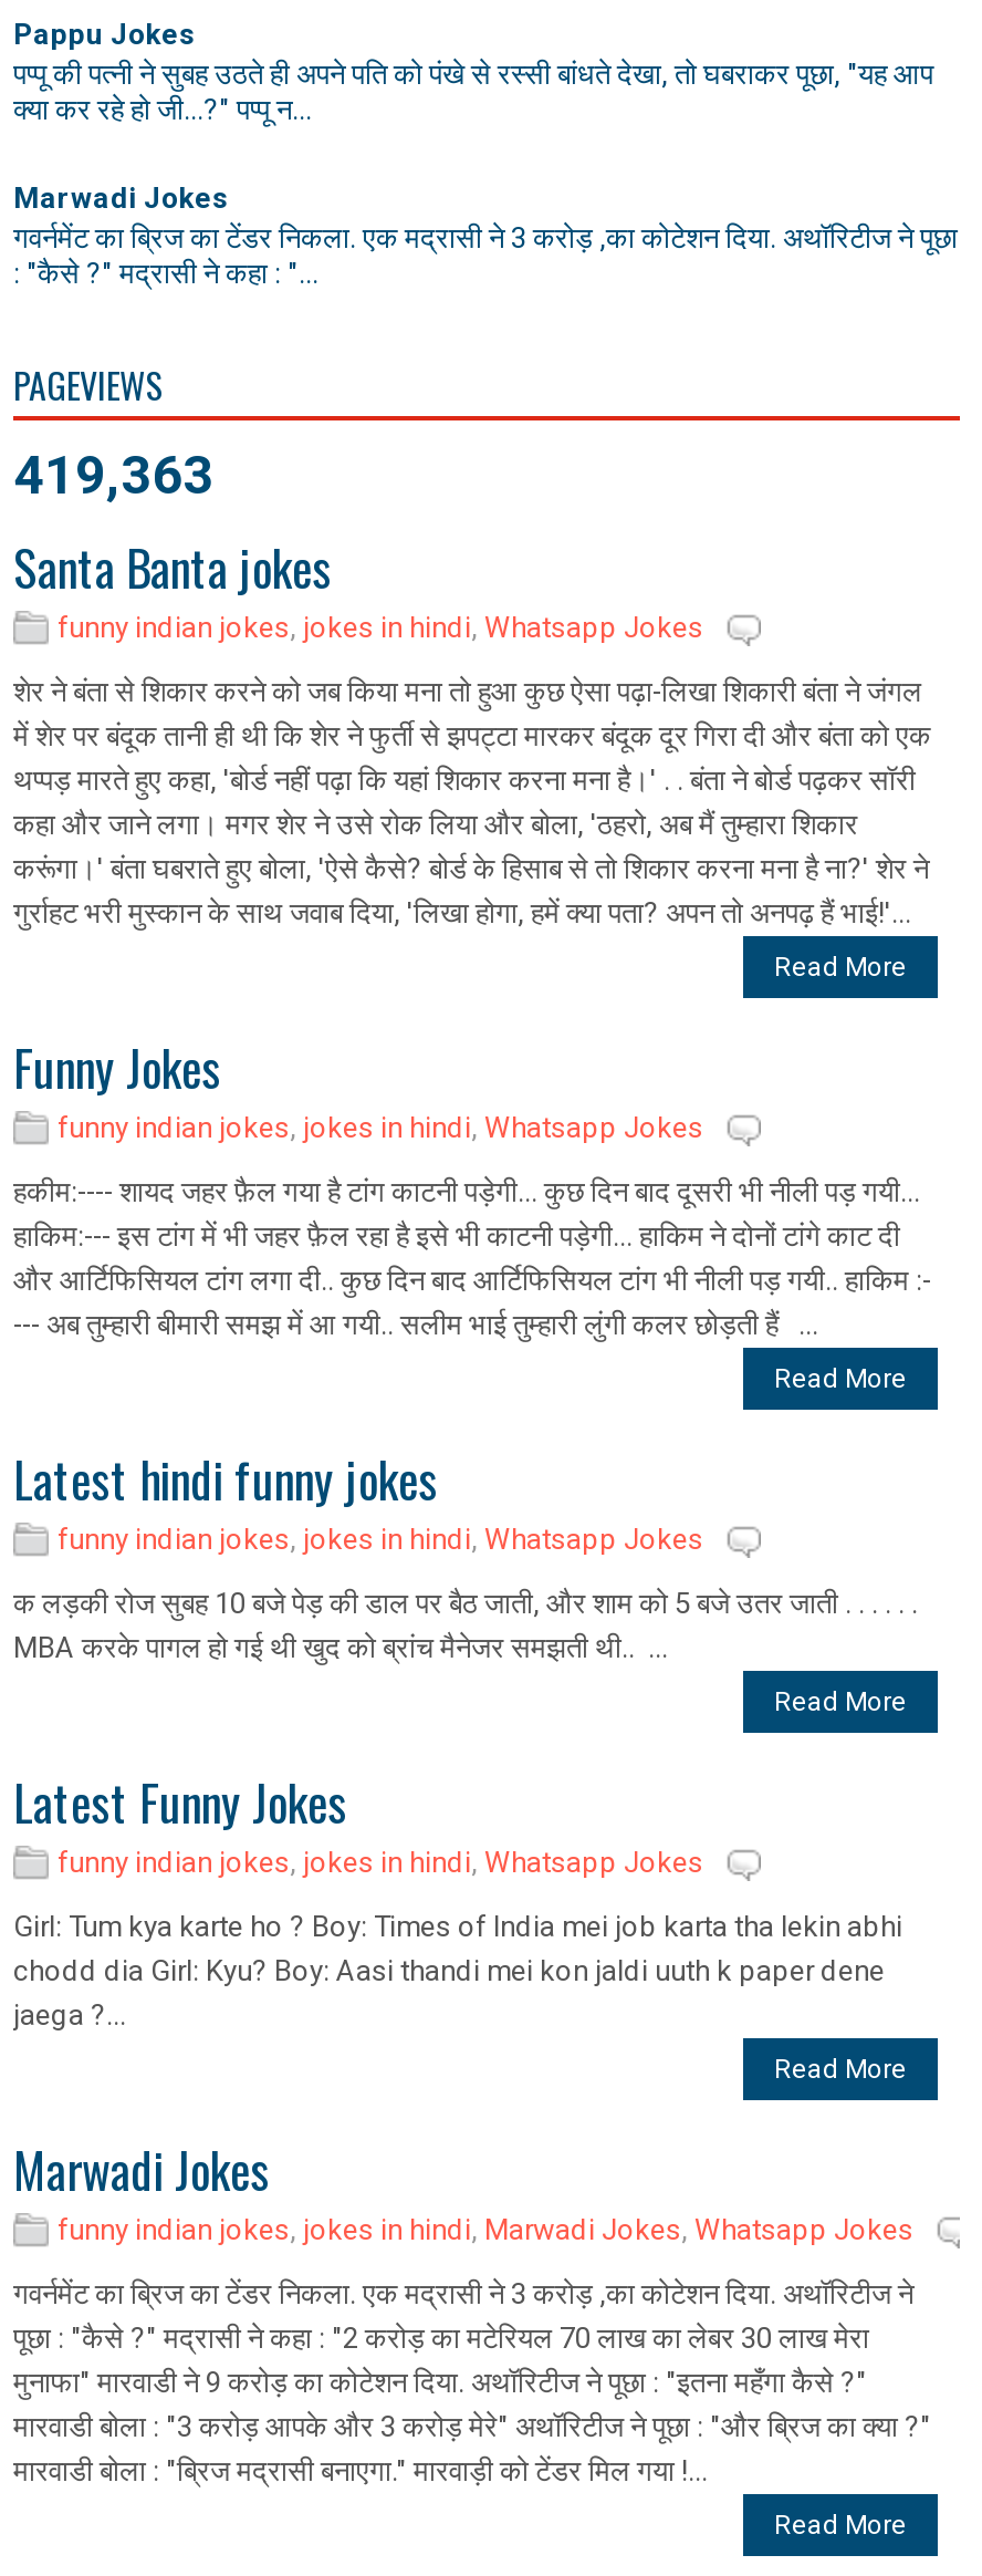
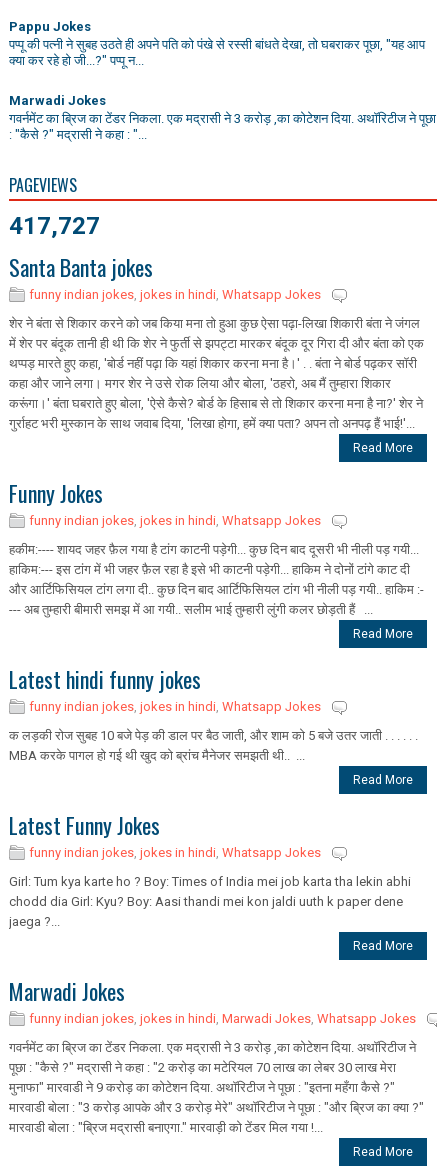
- 419,363
+ 417,727
